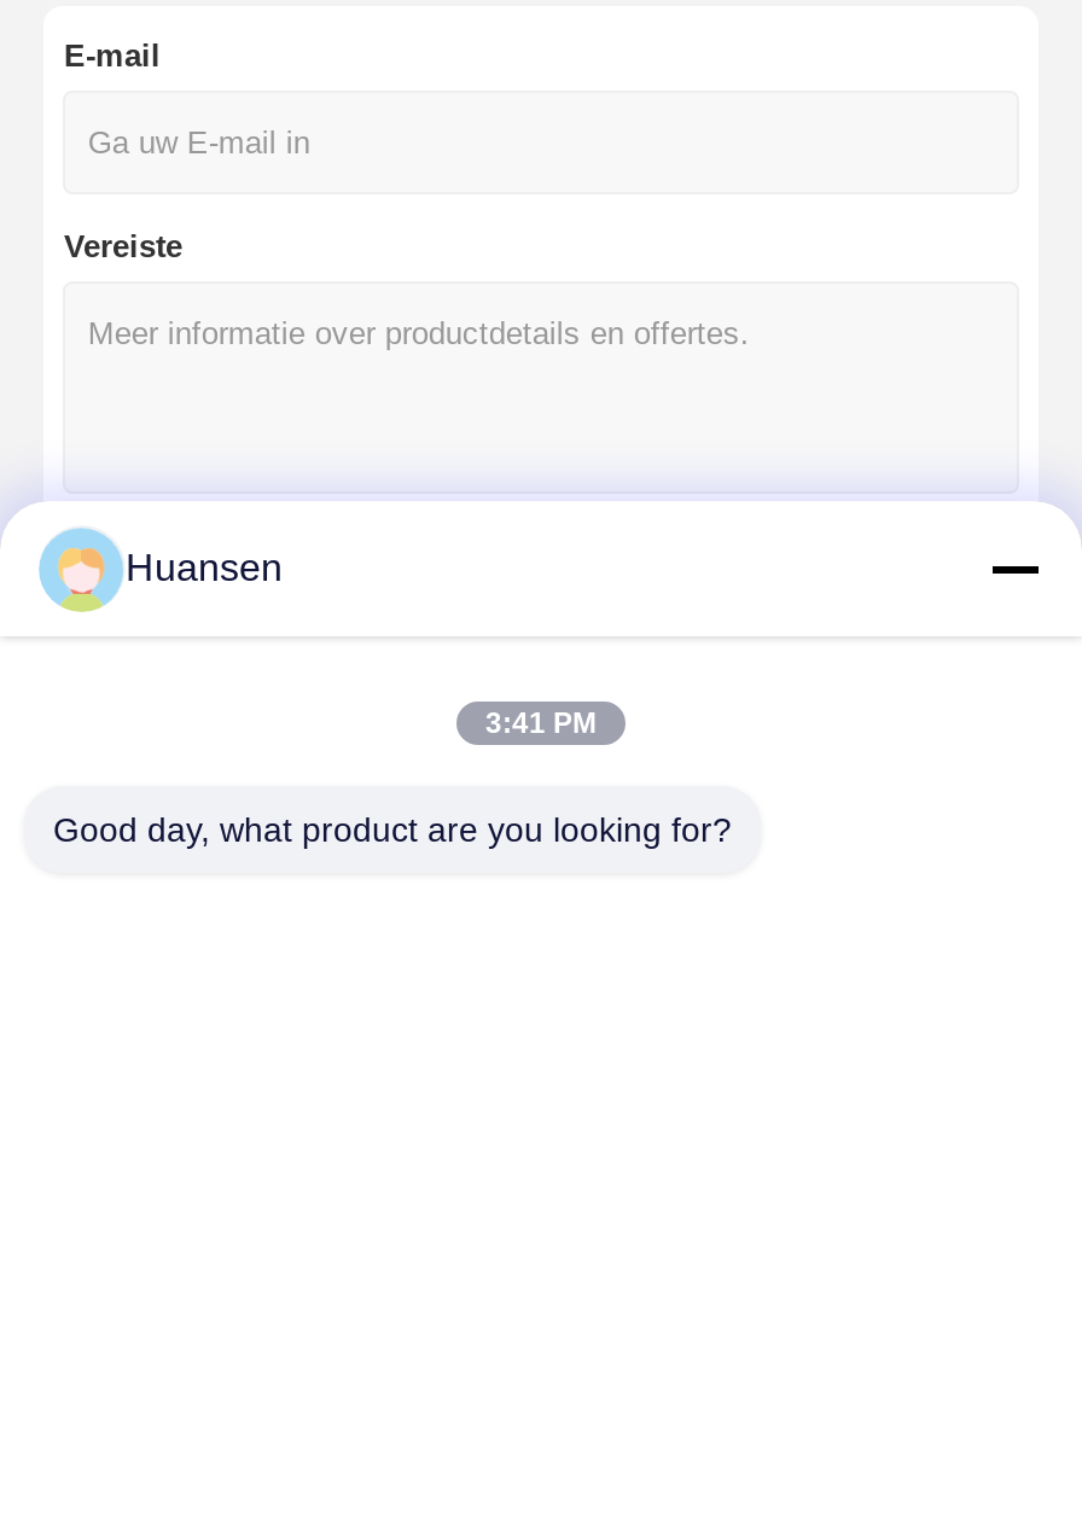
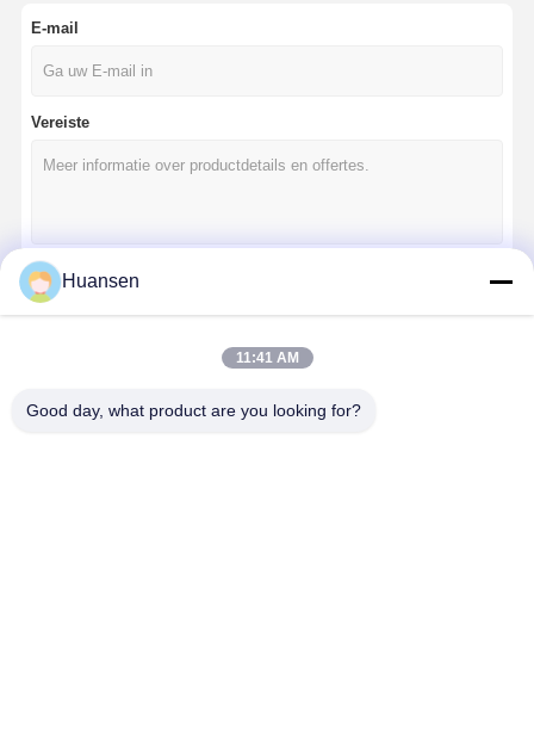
- 3:41 PM
+ 11:41 AM
